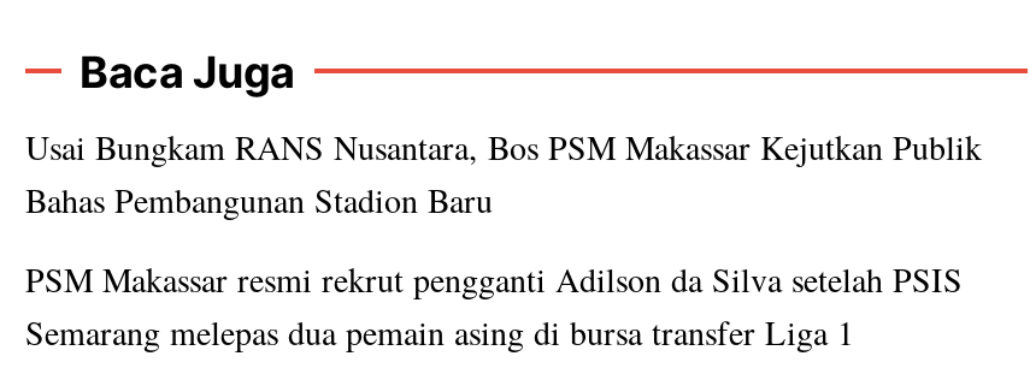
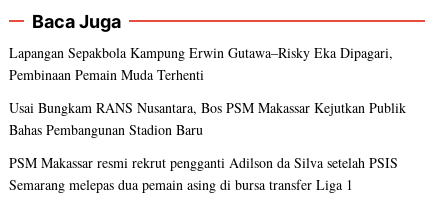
+ Lapangan Sepakbola Kampung Erwin Gutawa–Risky Eka Dipagari,
+ Pembinaan Pemain Muda Terhenti
